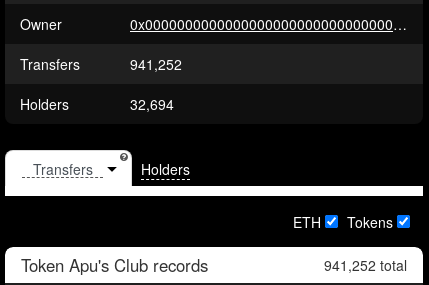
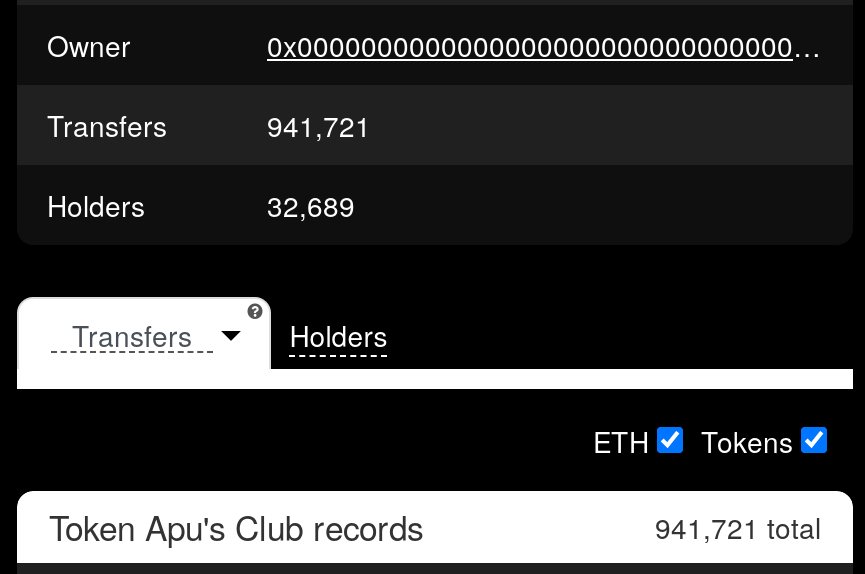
- 941,252
+ 941,721

- 32,694
+ 32,689

- 941,252 total
+ 941,721 total
